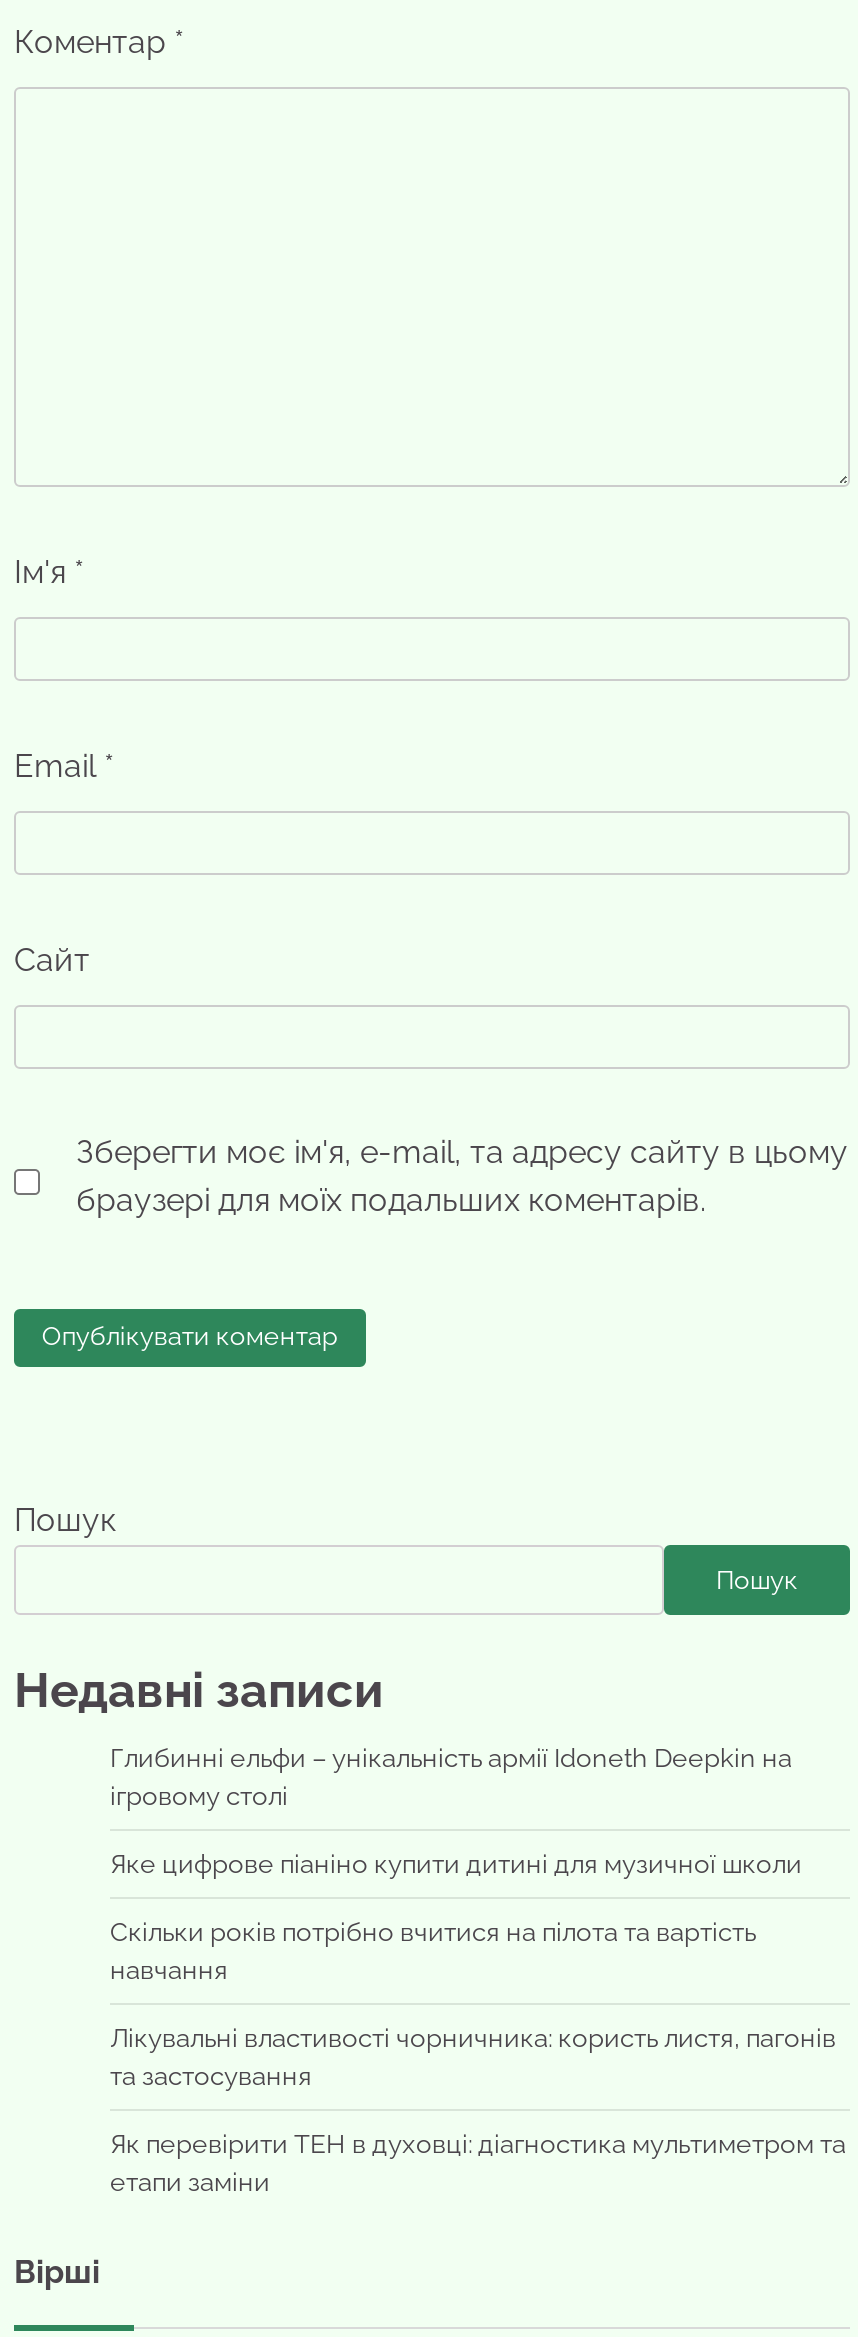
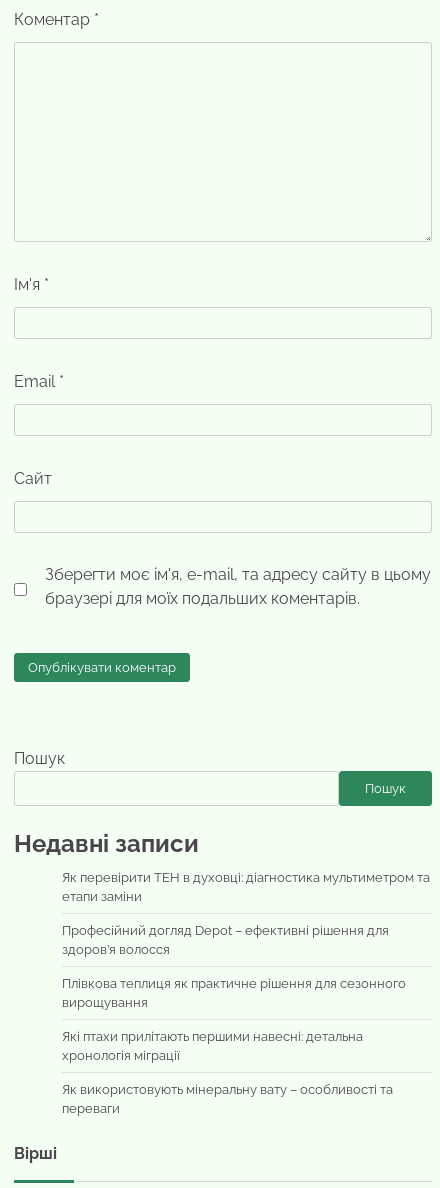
- Глибинні ельфи – унікальність армії Idoneth Deepkin на
- ігровому столі
- Яке цифрове піаніно купити дитині для музичної школи
- Скільки років потрібно вчитися на пілота та вартість
- навчання
- Лікувальні властивості чорничника: користь листя, пагонів
- та застосування

moved up: Як перевірити ТЕН в духовці: діагностика мультиметром та | етапи заміни

+ Професійний догляд Depot – ефективні рішення для
+ здоров’я волосся
+ Плівкова теплиця як практичне рішення для сезонного
+ вирощування
+ Які птахи прилітають першими навесні: детальна
+ хронологія міграції
+ Як використовують мінеральну вату – особливості та
+ переваги
